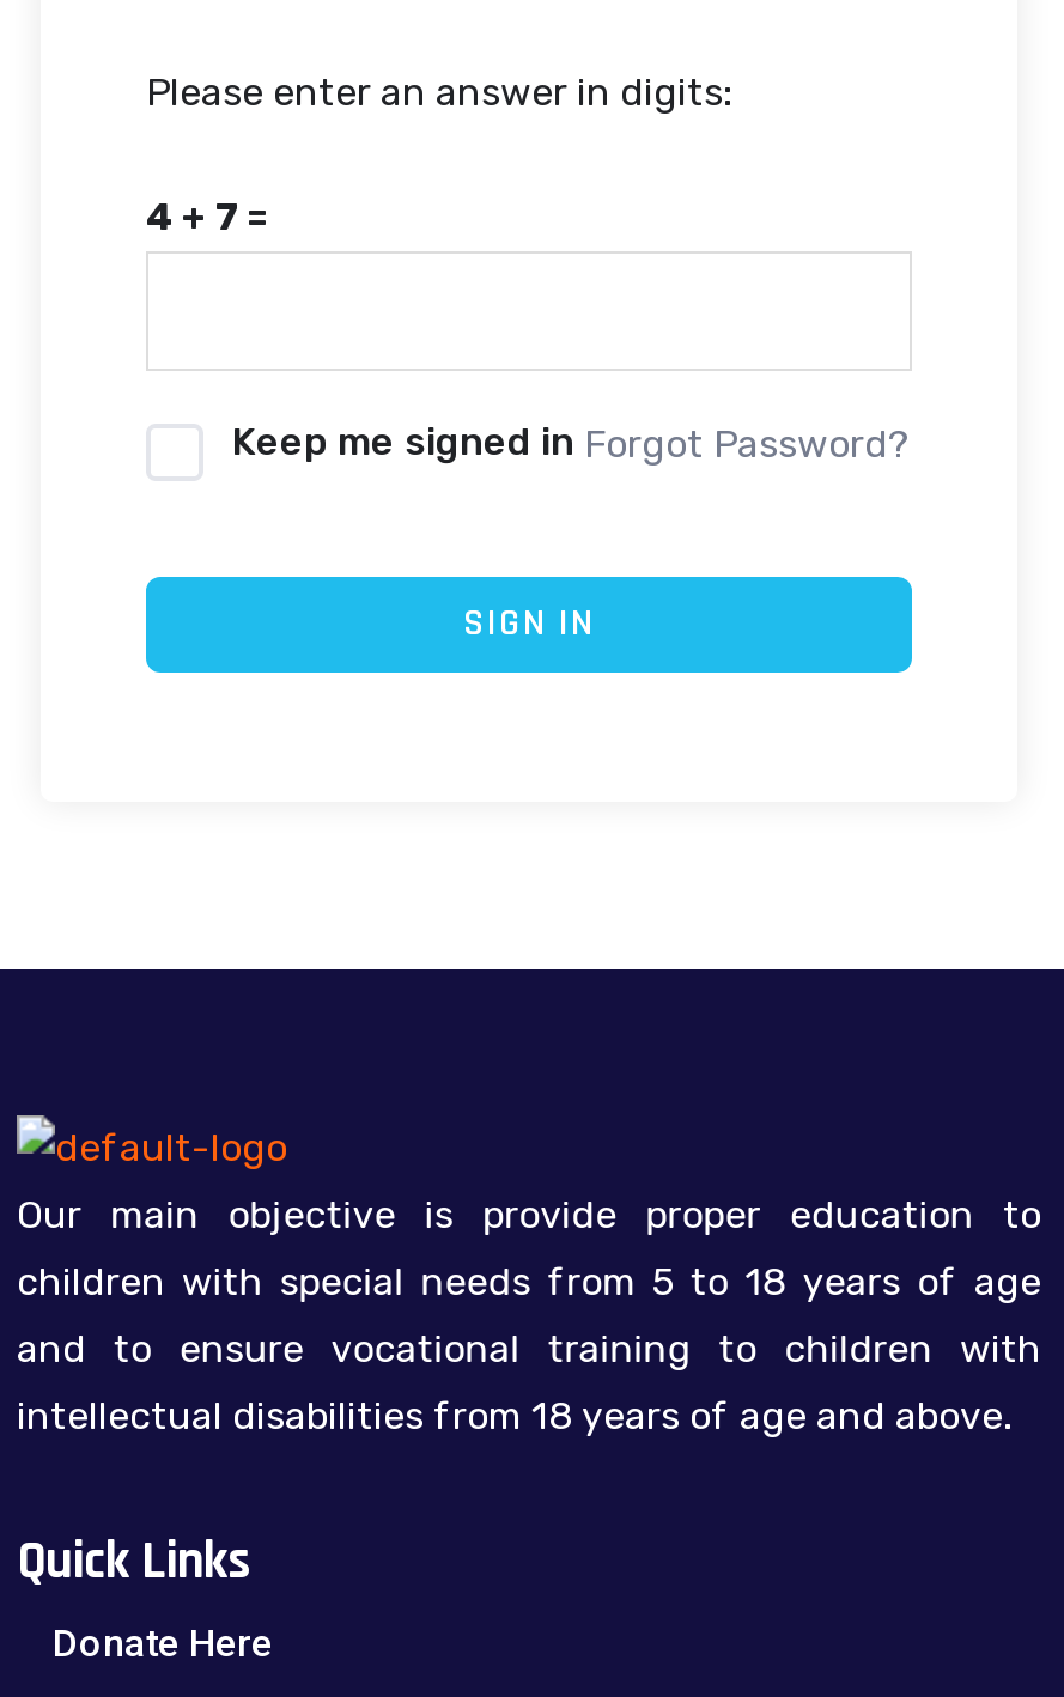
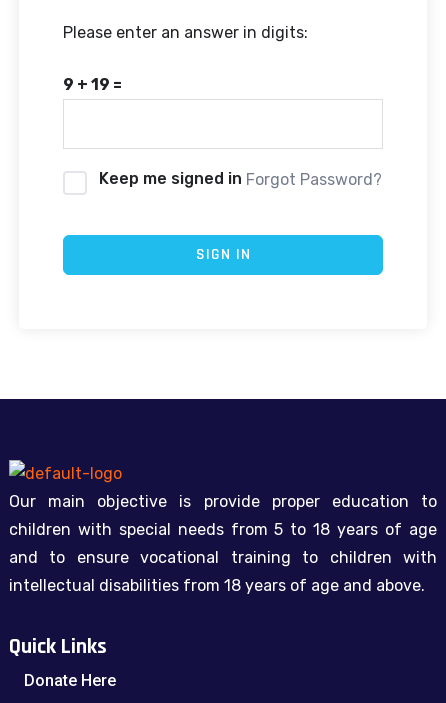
- 4 + 7 =
+ 9 + 19 =
